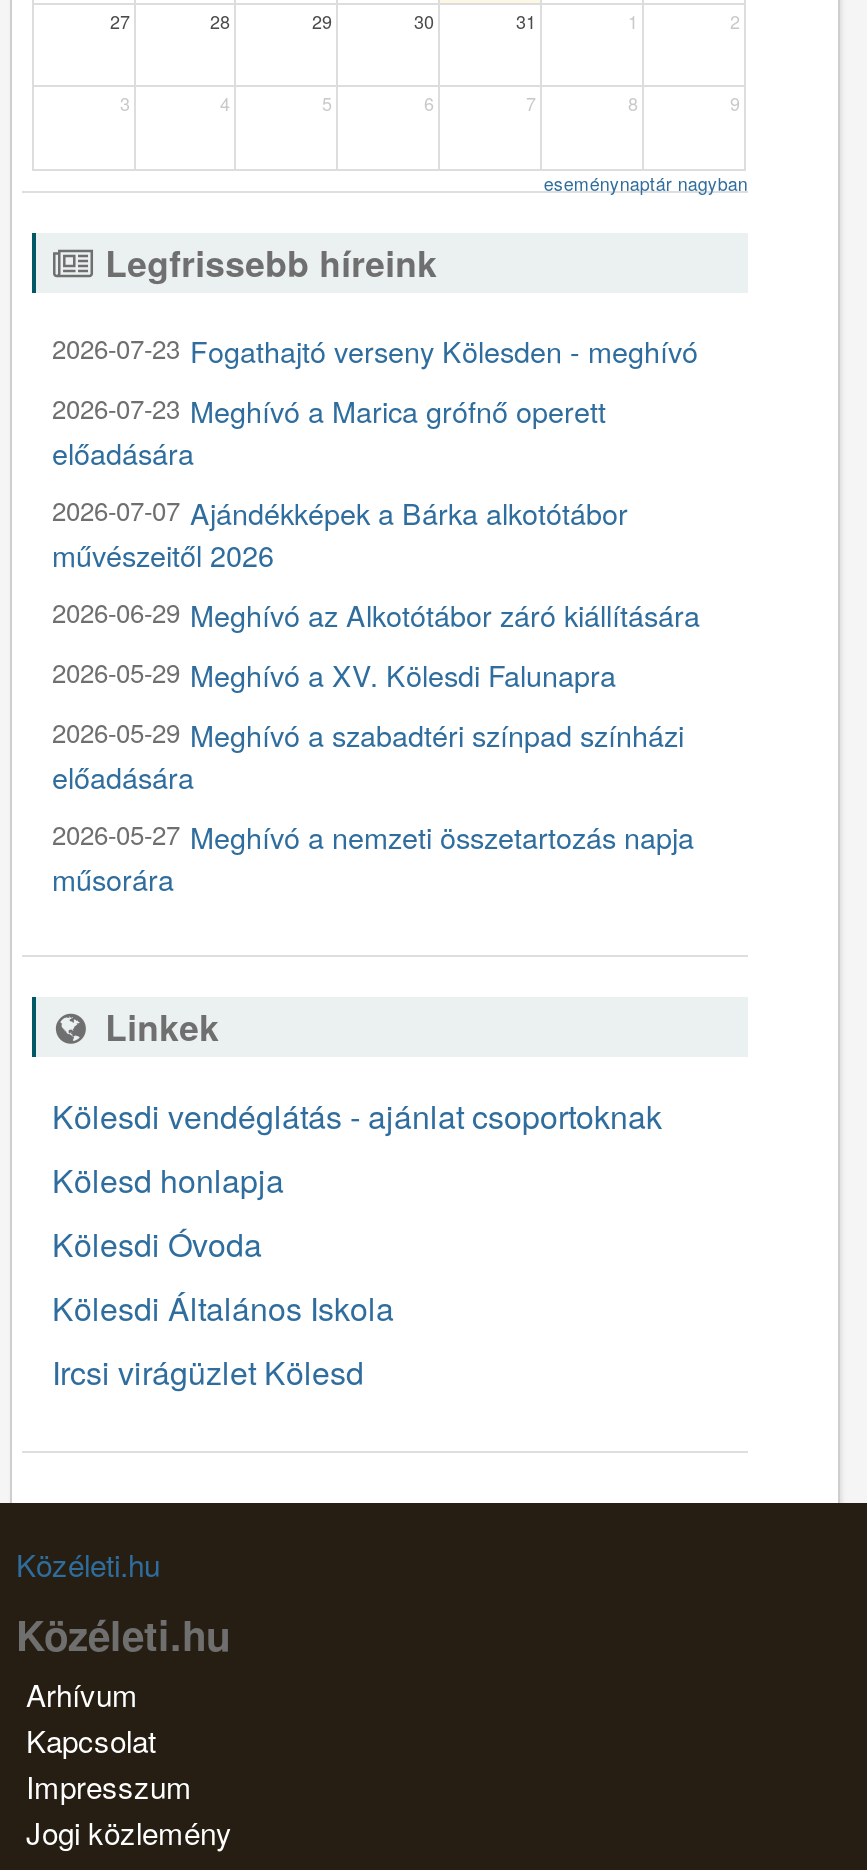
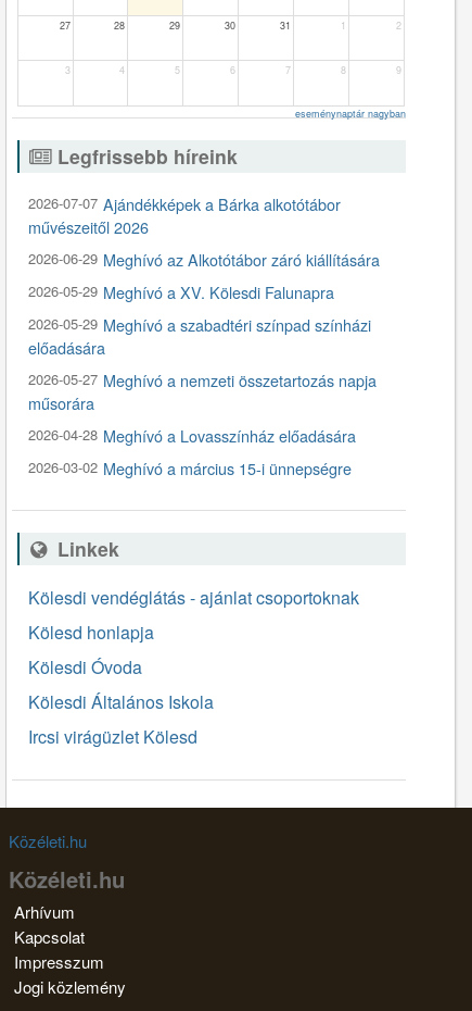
- 2026-07-23 Fogathajtó verseny Kölesden - meghívó
- 2026-07-23 Meghívó a Marica grófnő operett
- előadására

moved up: 2026-07-07 Ajándékképek a Bárka alkotótábor | művészeitől 2026 | 2026-06-29 Meghívó az Alkotótábor záró kiállítására | 2026-05-29 Meghívó a XV. Kölesdi Falunapra | 2026-05-29 Meghívó a szabadtéri színpad színházi | előadására | 2026-05-27 Meghívó a nemzeti összetartozás napja | műsorára

+ 2026-04-28 Meghívó a Lovasszínház előadására
+ 2026-03-02 Meghívó a március 15-i ünnepségre
